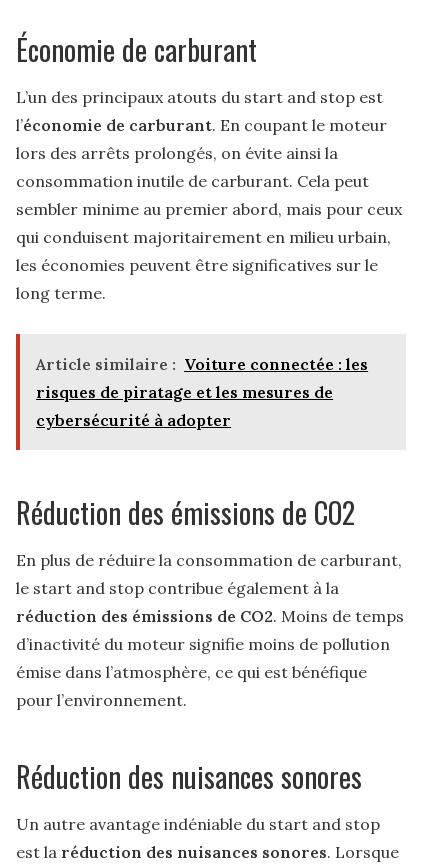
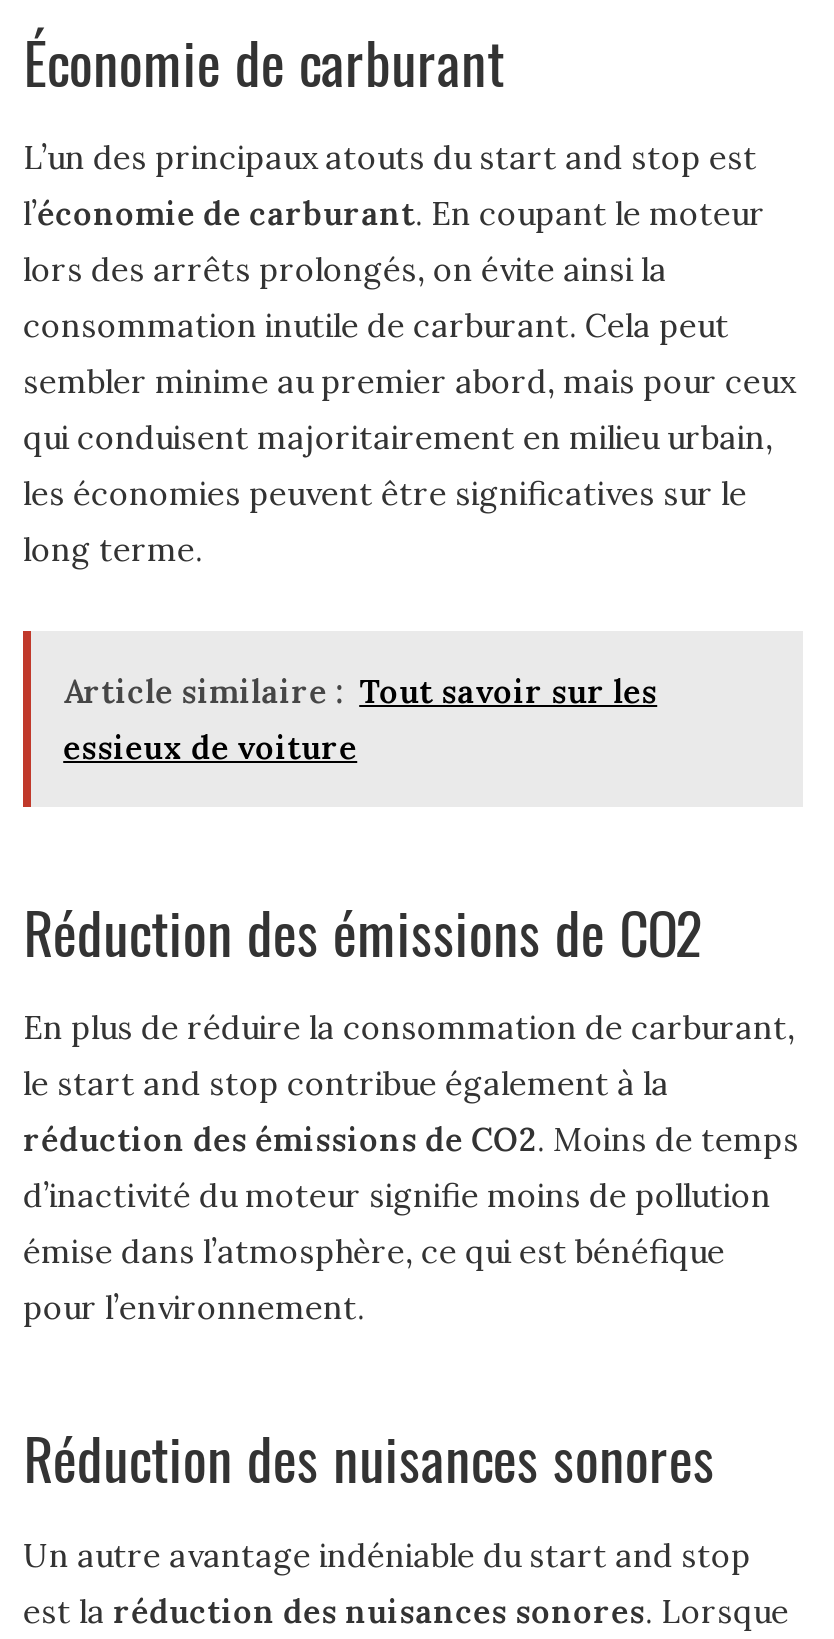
- Article similaire : Voiture connectée : les
- risques de piratage et les mesures de
- cybersécurité à adopter
+ Article similaire : Tout savoir sur les
+ essieux de voiture
